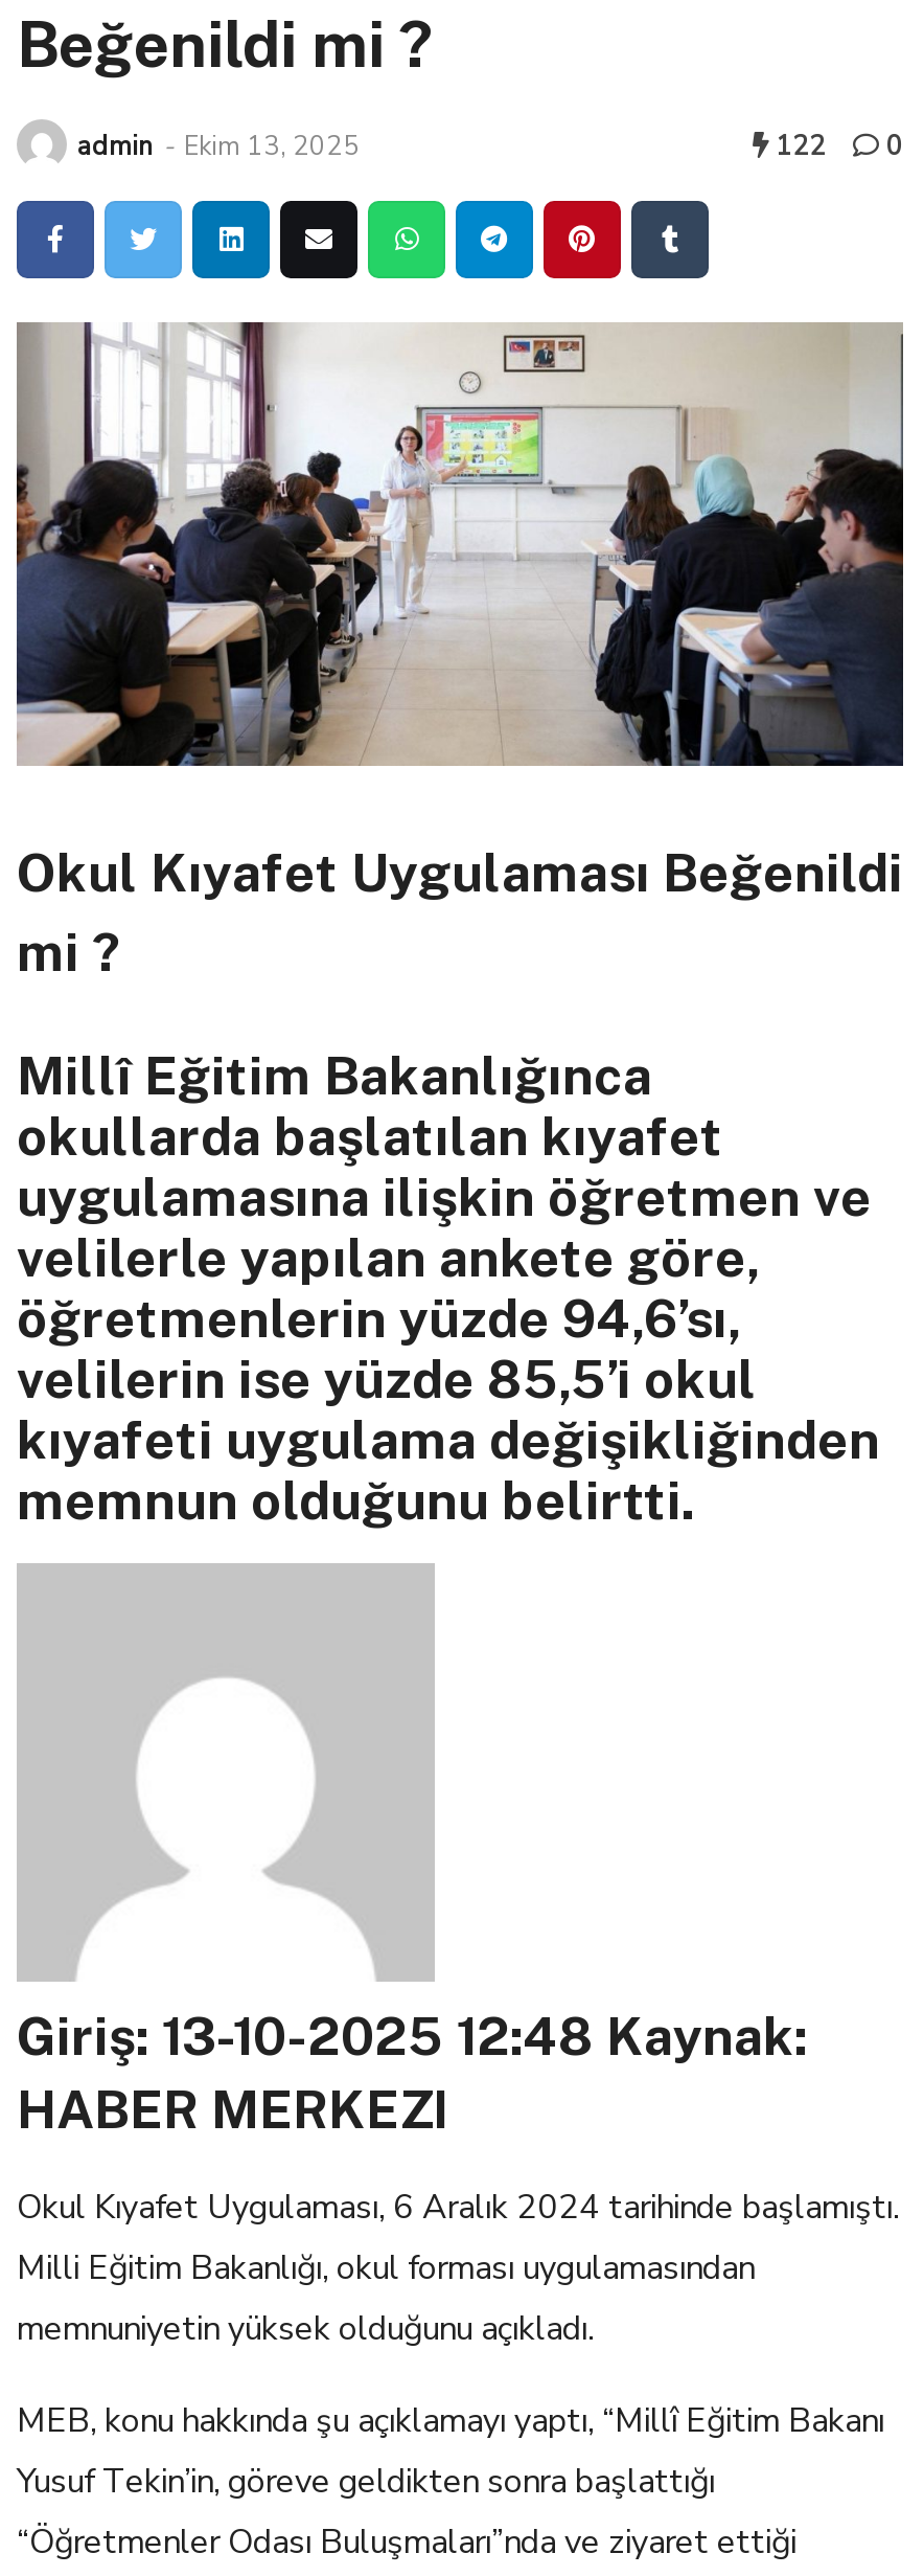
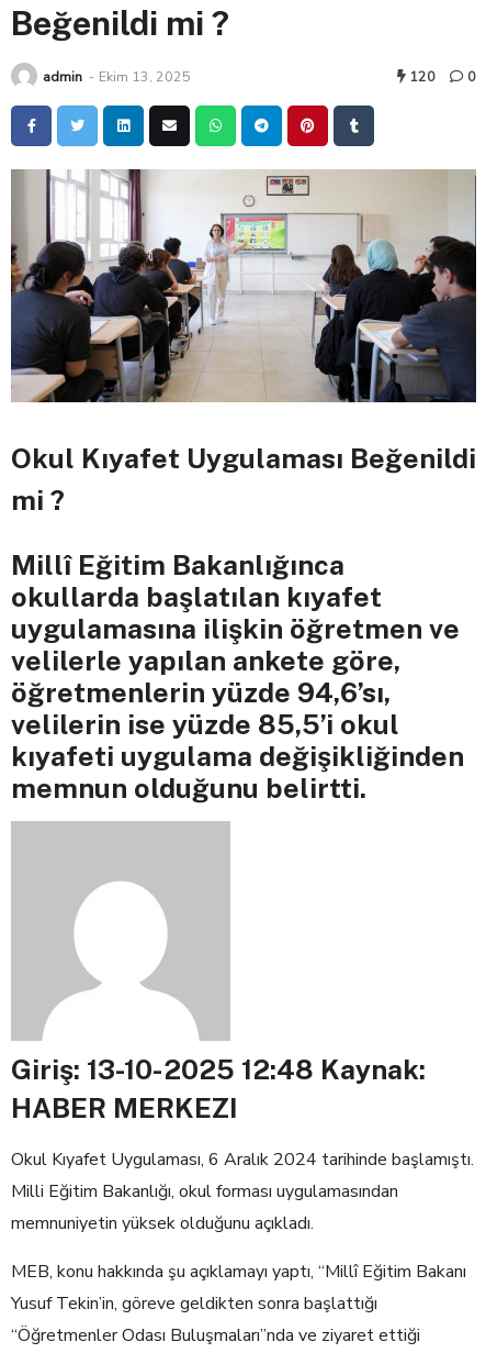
- 122 0
+ 120 0
